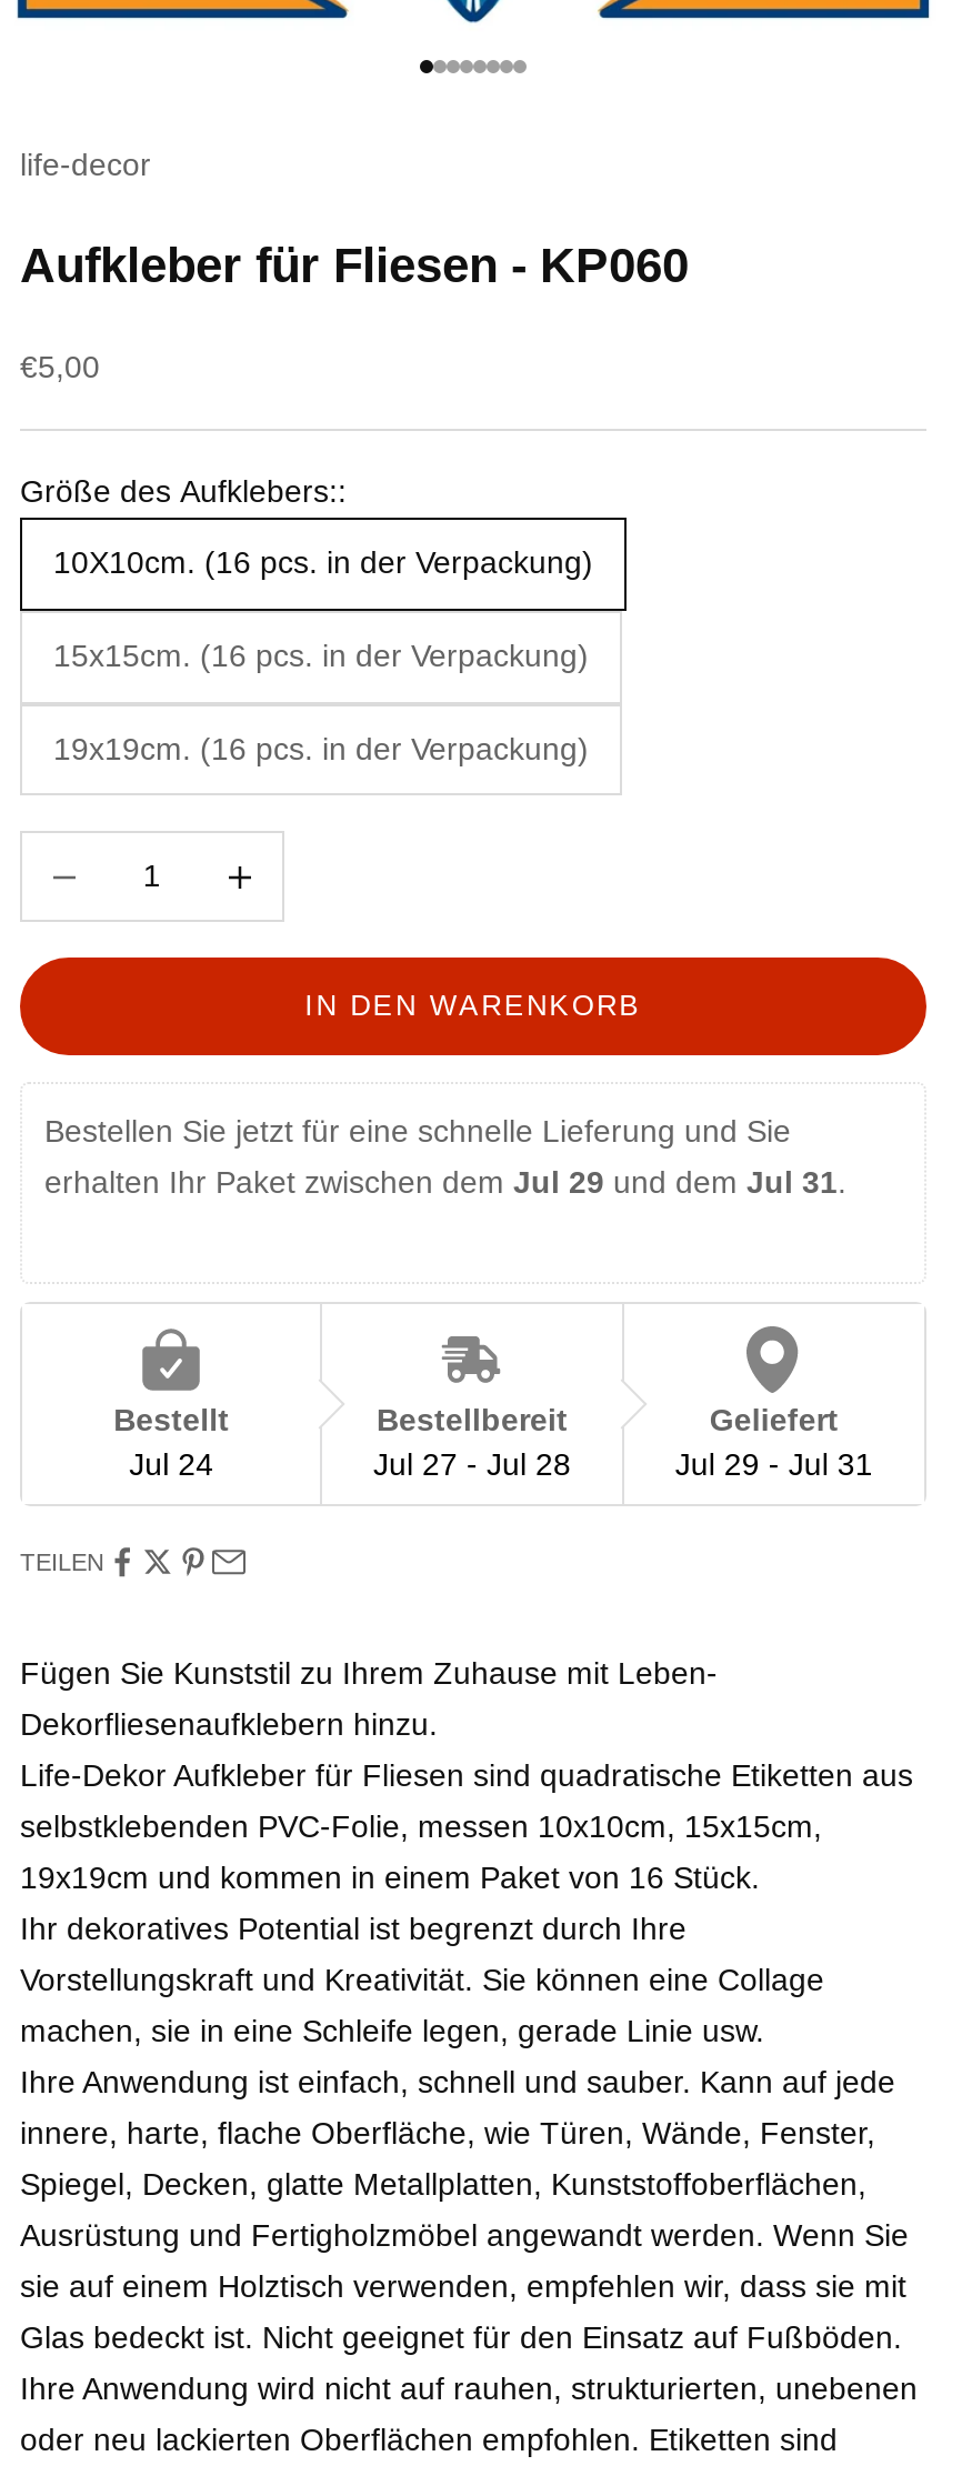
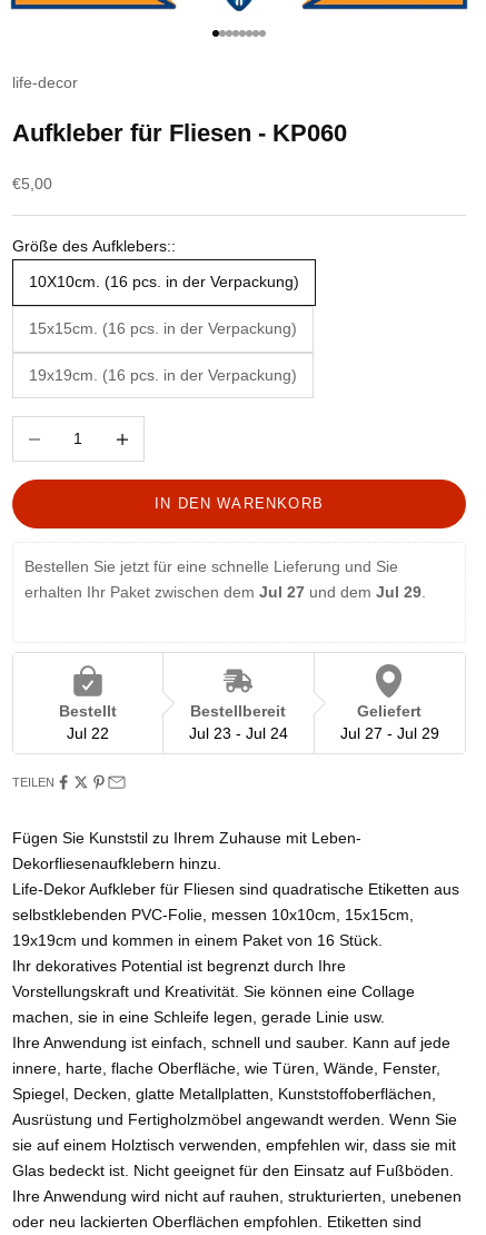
- erhalten Ihr Paket zwischen dem Jul 29 und dem Jul 31.
+ erhalten Ihr Paket zwischen dem Jul 27 und dem Jul 29.

- Jul 24
+ Jul 22

- Jul 27 - Jul 28
+ Jul 23 - Jul 24

- Jul 29 - Jul 31
+ Jul 27 - Jul 29
